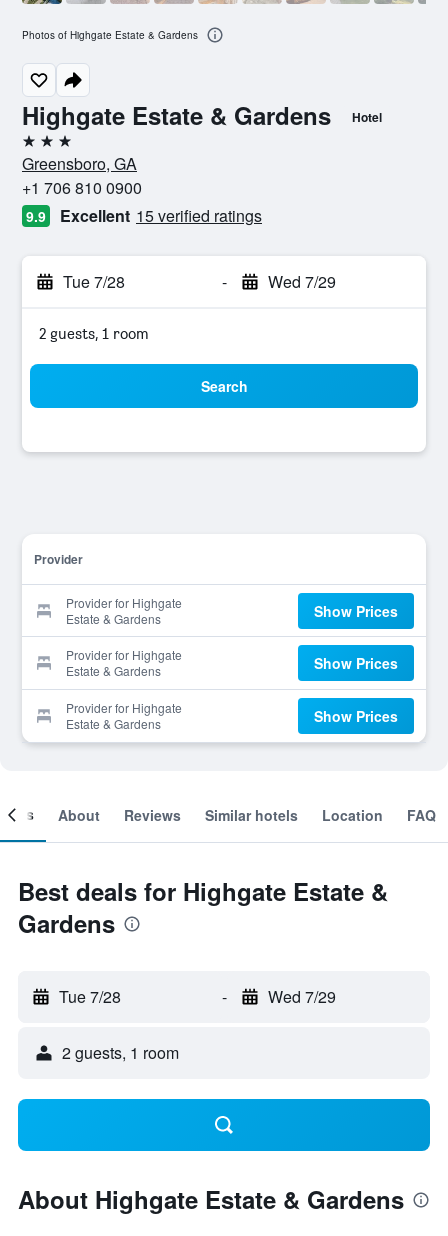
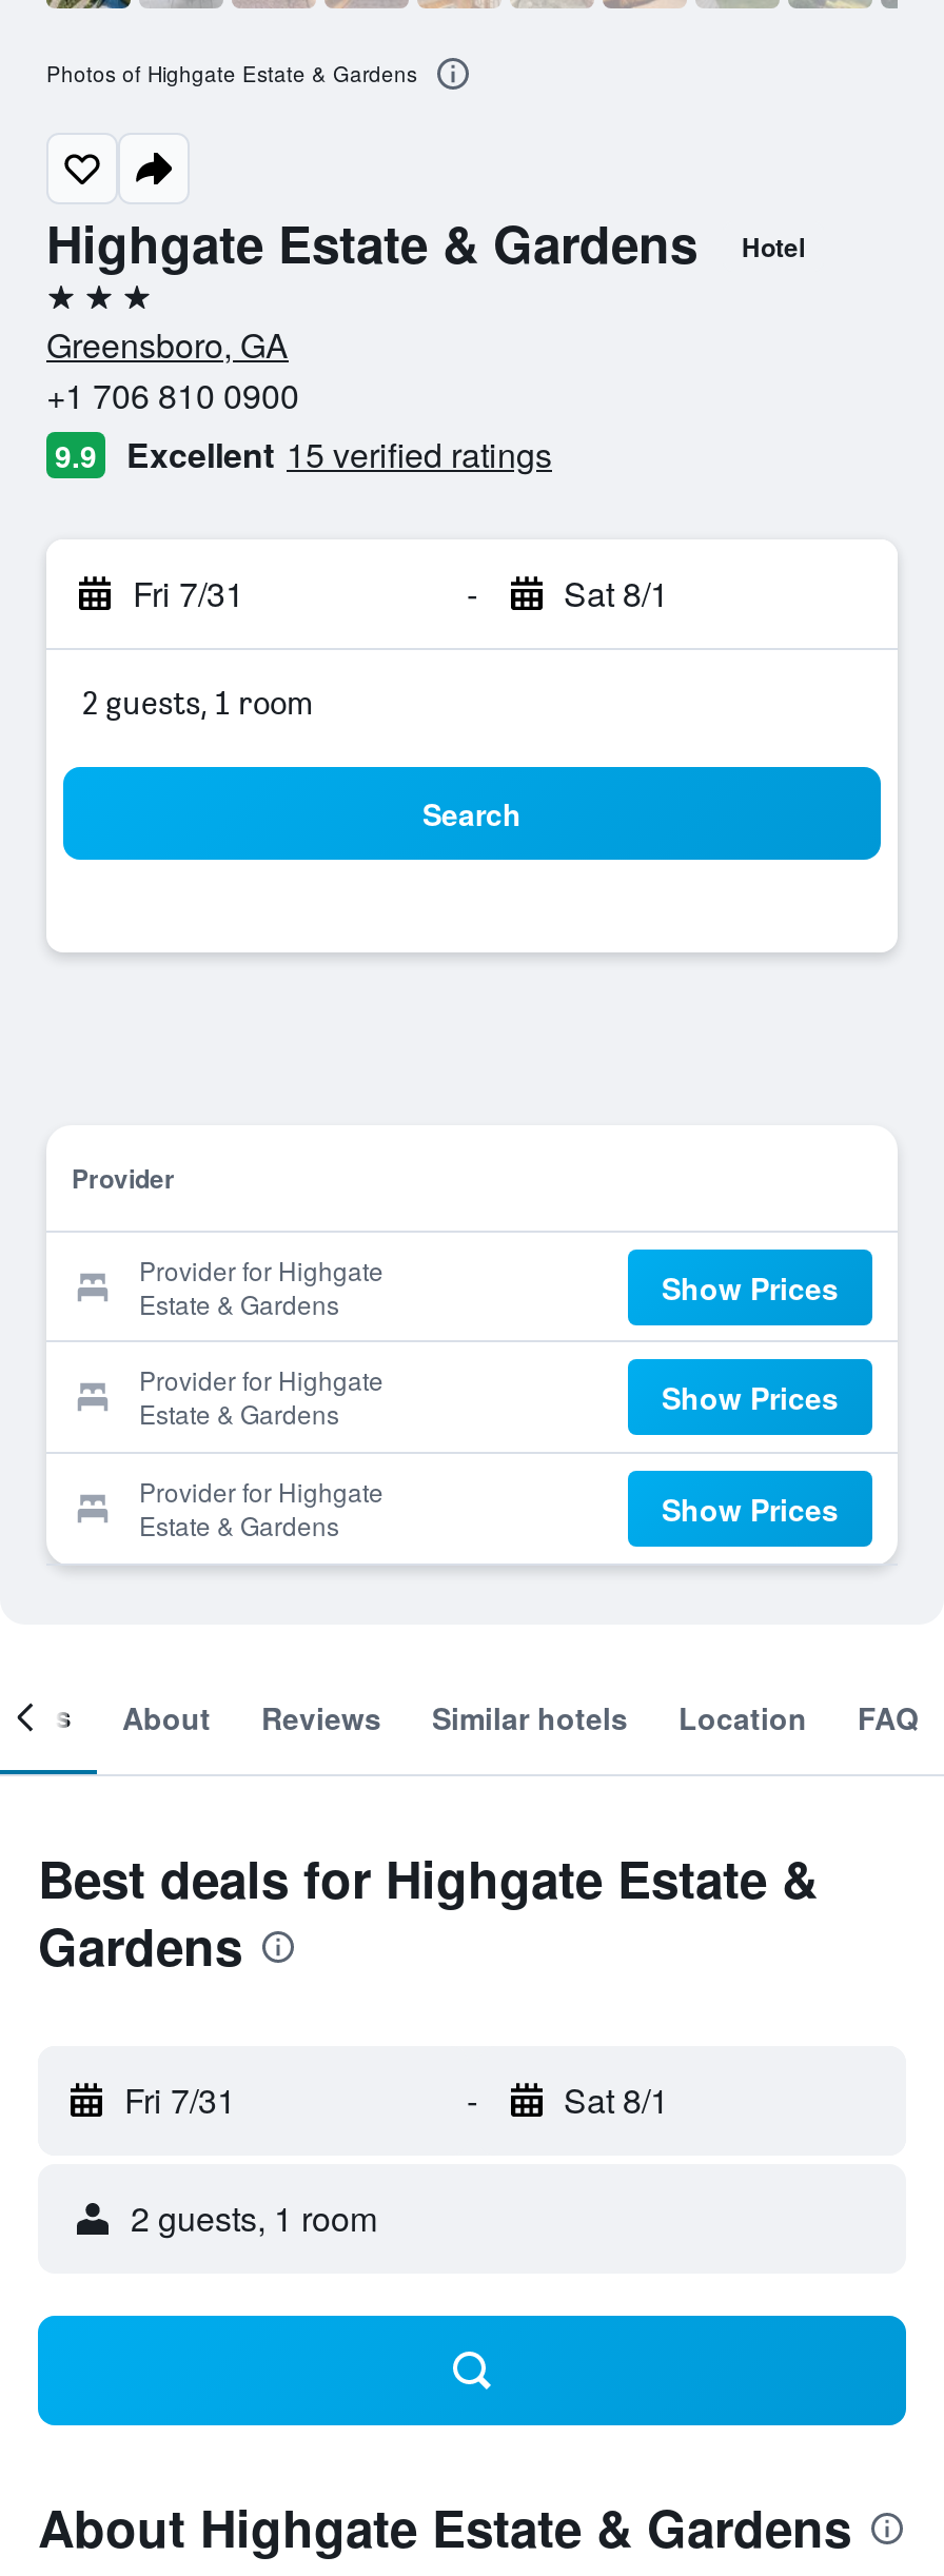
- Tue 7/28
+ Fri 7/31

- Wed 7/29
+ Sat 8/1

- Tue 7/28
+ Fri 7/31

- Wed 7/29
+ Sat 8/1
